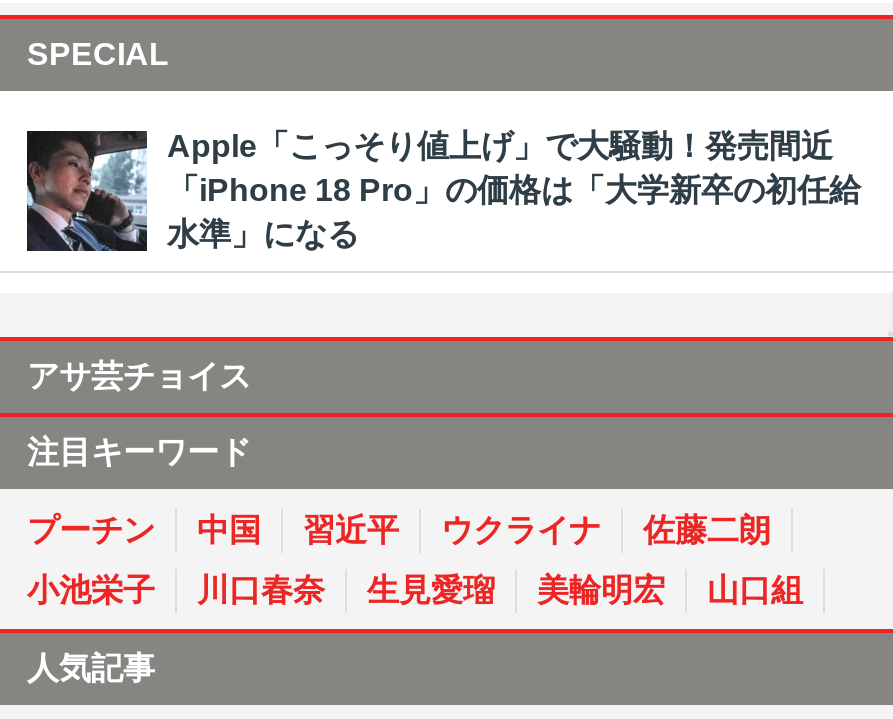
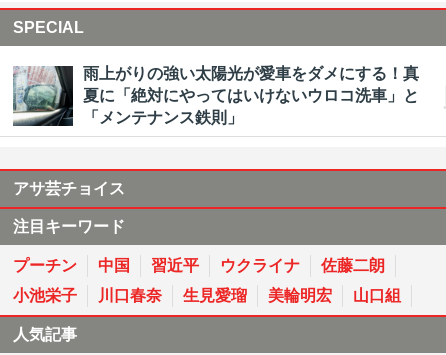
- [image]
- Apple「こっそり値上げ」で大騒動！発売間近
- 「iPhone 18 Pro」の価格は「大学新卒の初任給
- 水準」になる
+ [image]
+ 雨上がりの強い太陽光が愛車をダメにする！真
+ 夏に「絶対にやってはいけないウロコ洗車」と
+ 「メンテナンス鉄則」
